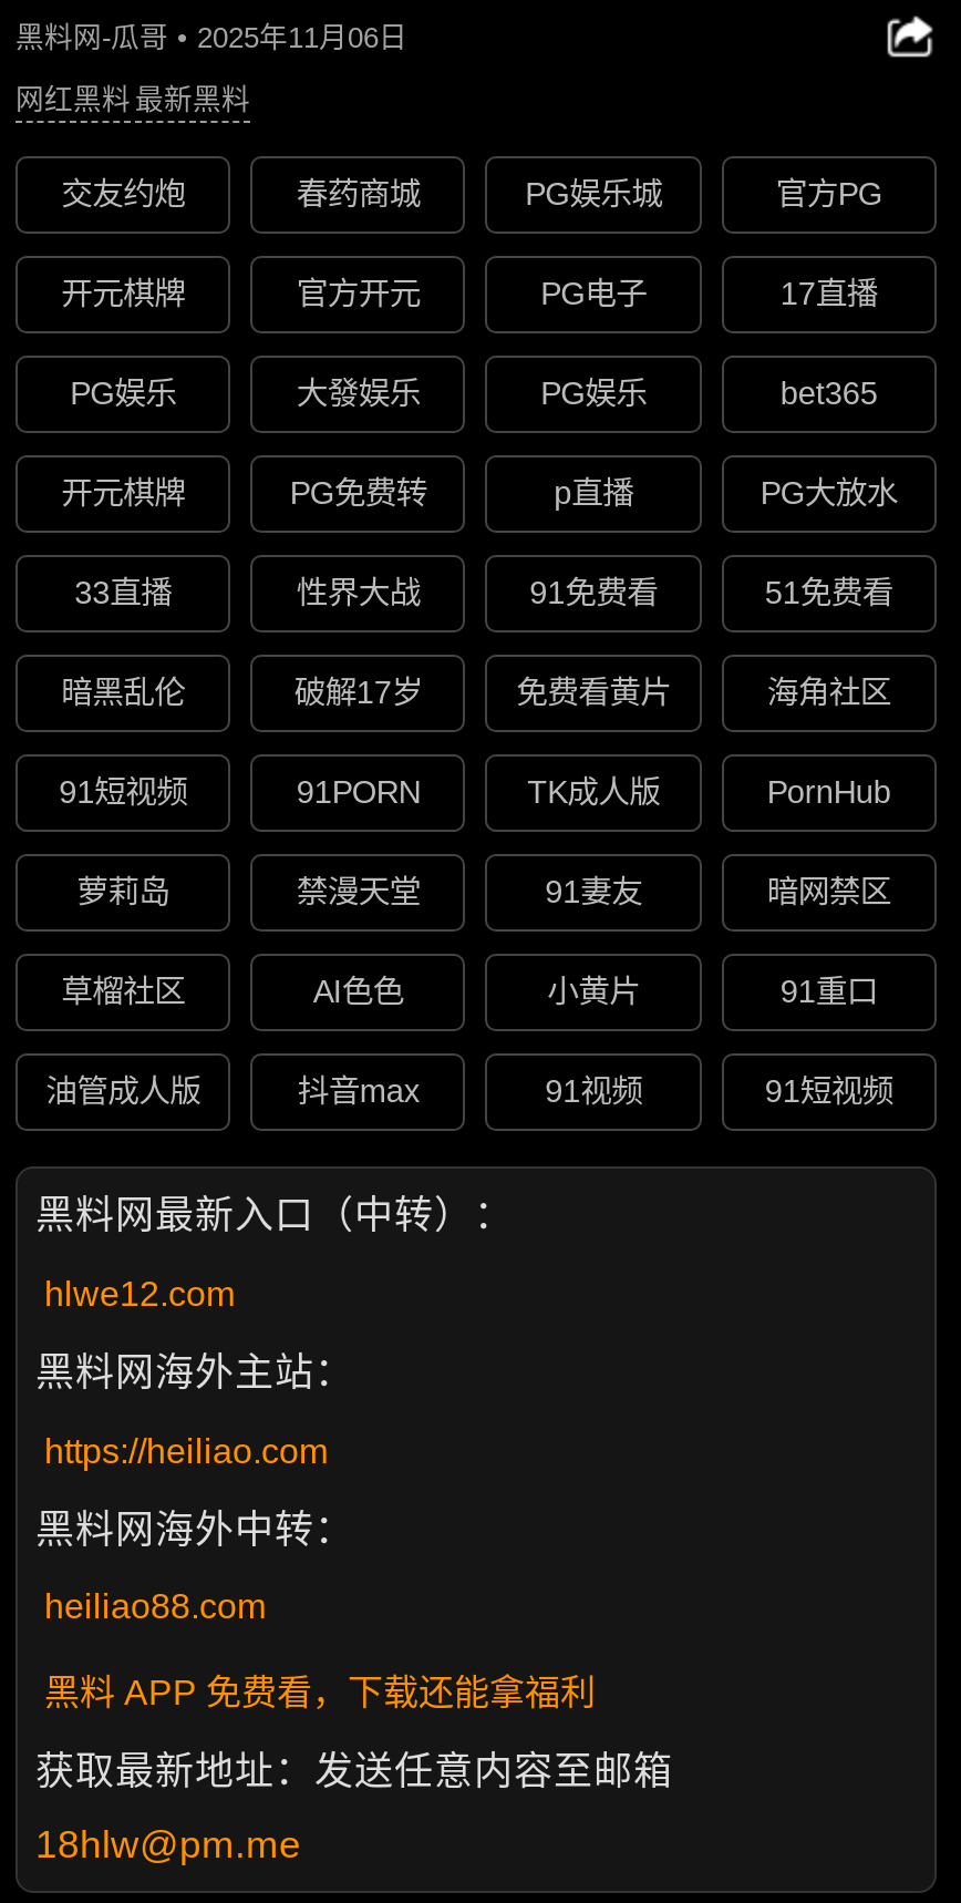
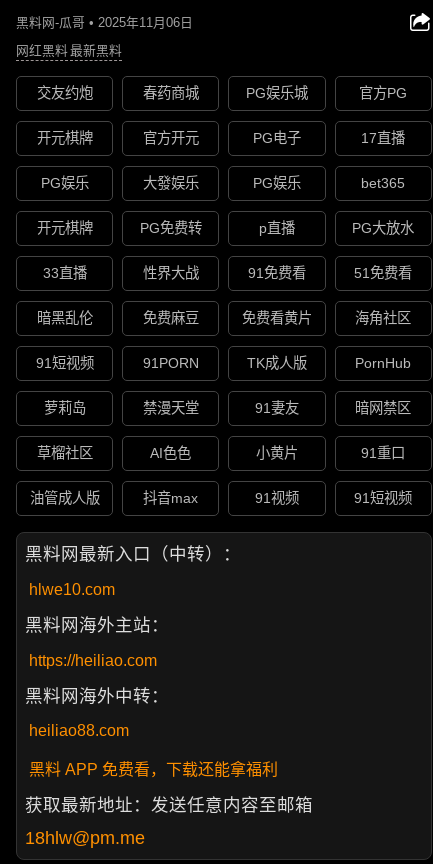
- 破解17岁
+ 免费麻豆

- hlwe12.com
+ hlwe10.com
